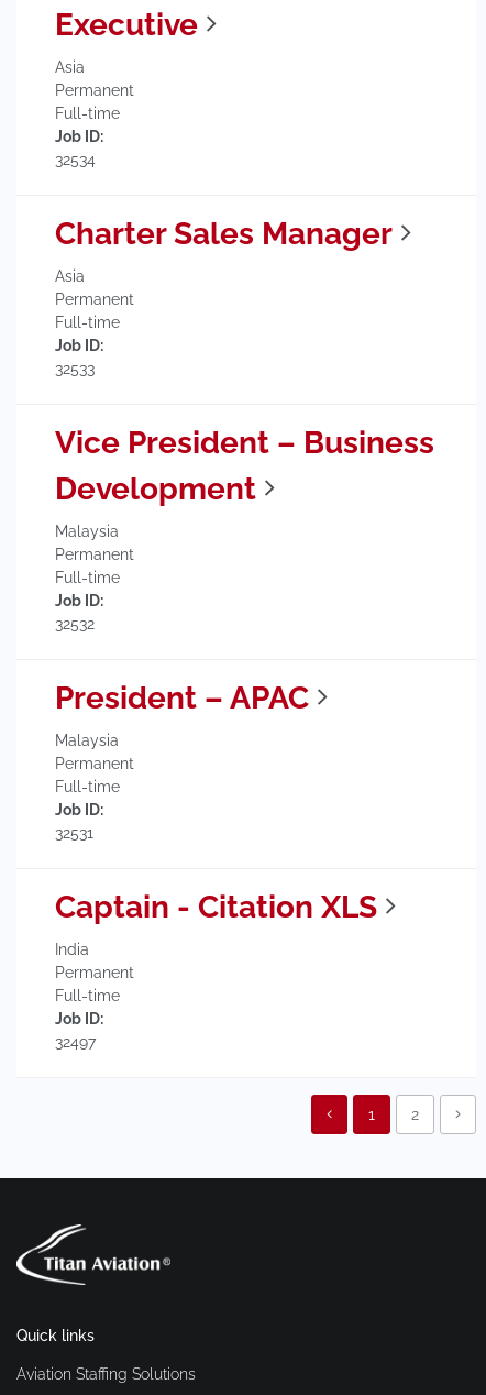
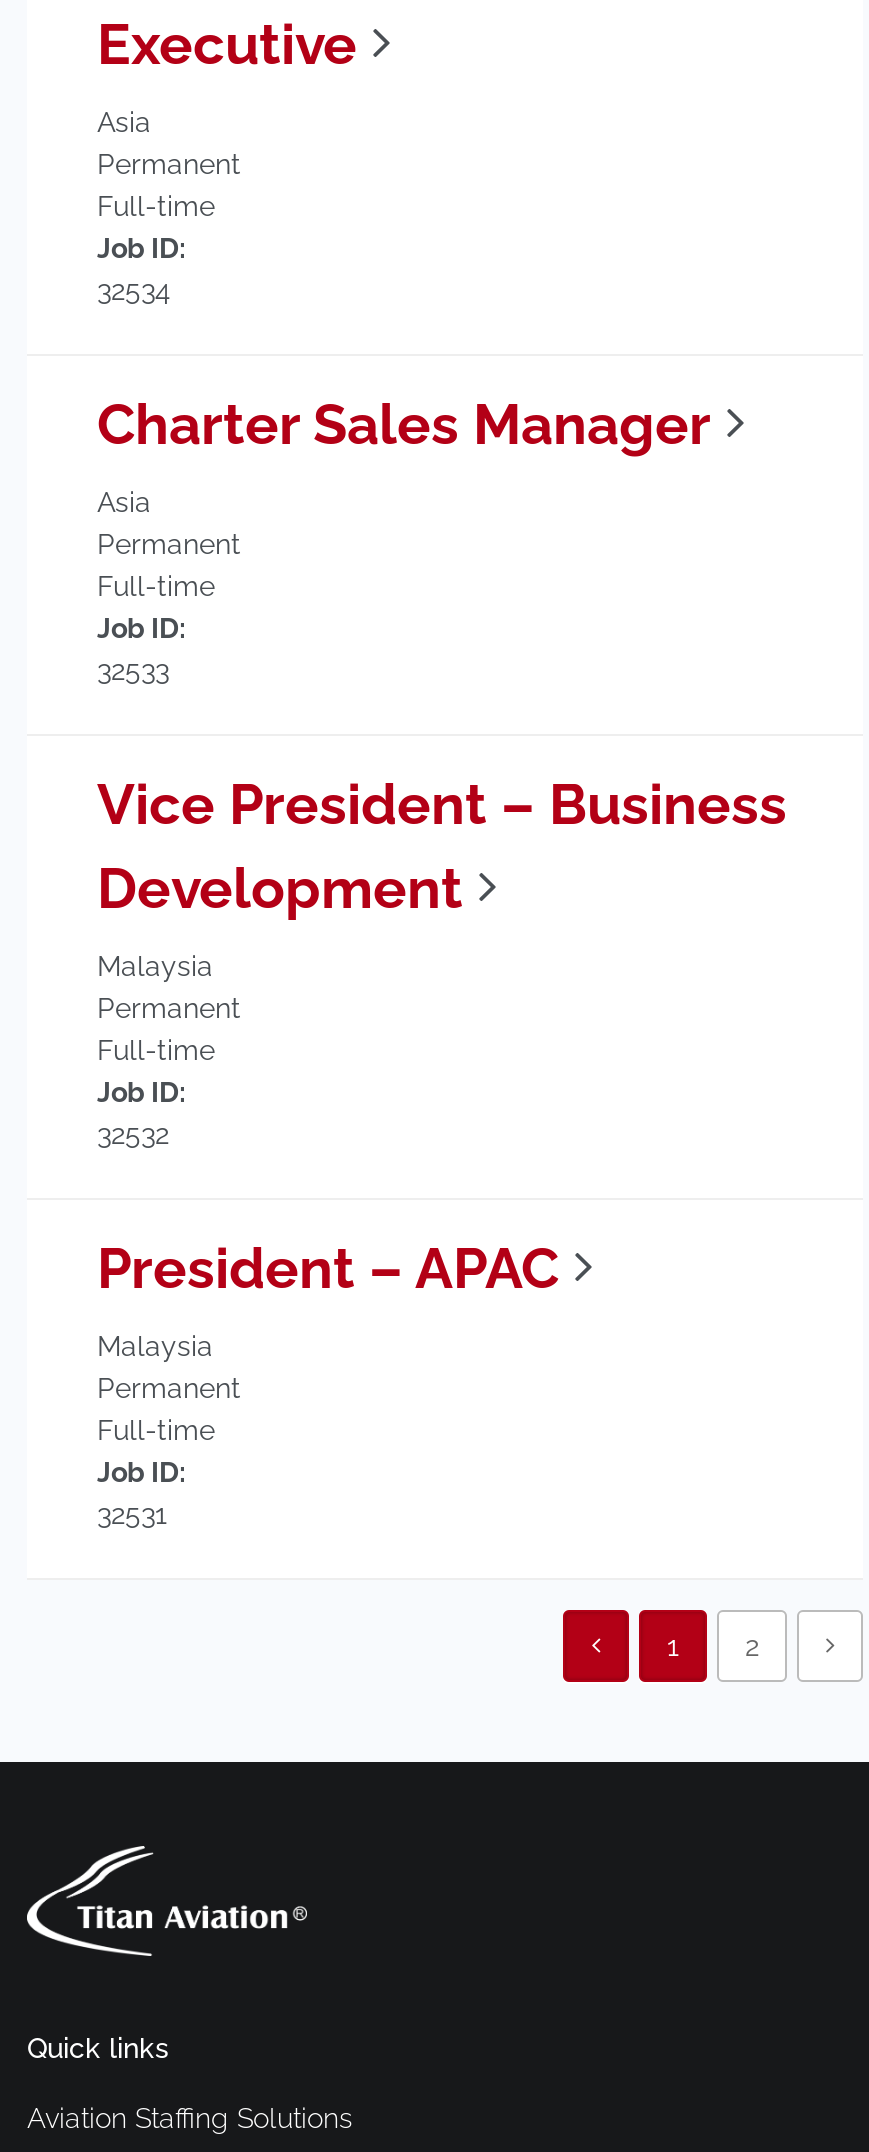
- Captain - Citation XLS
- India
- Permanent
- Full-time
- Job ID:
- 32497
